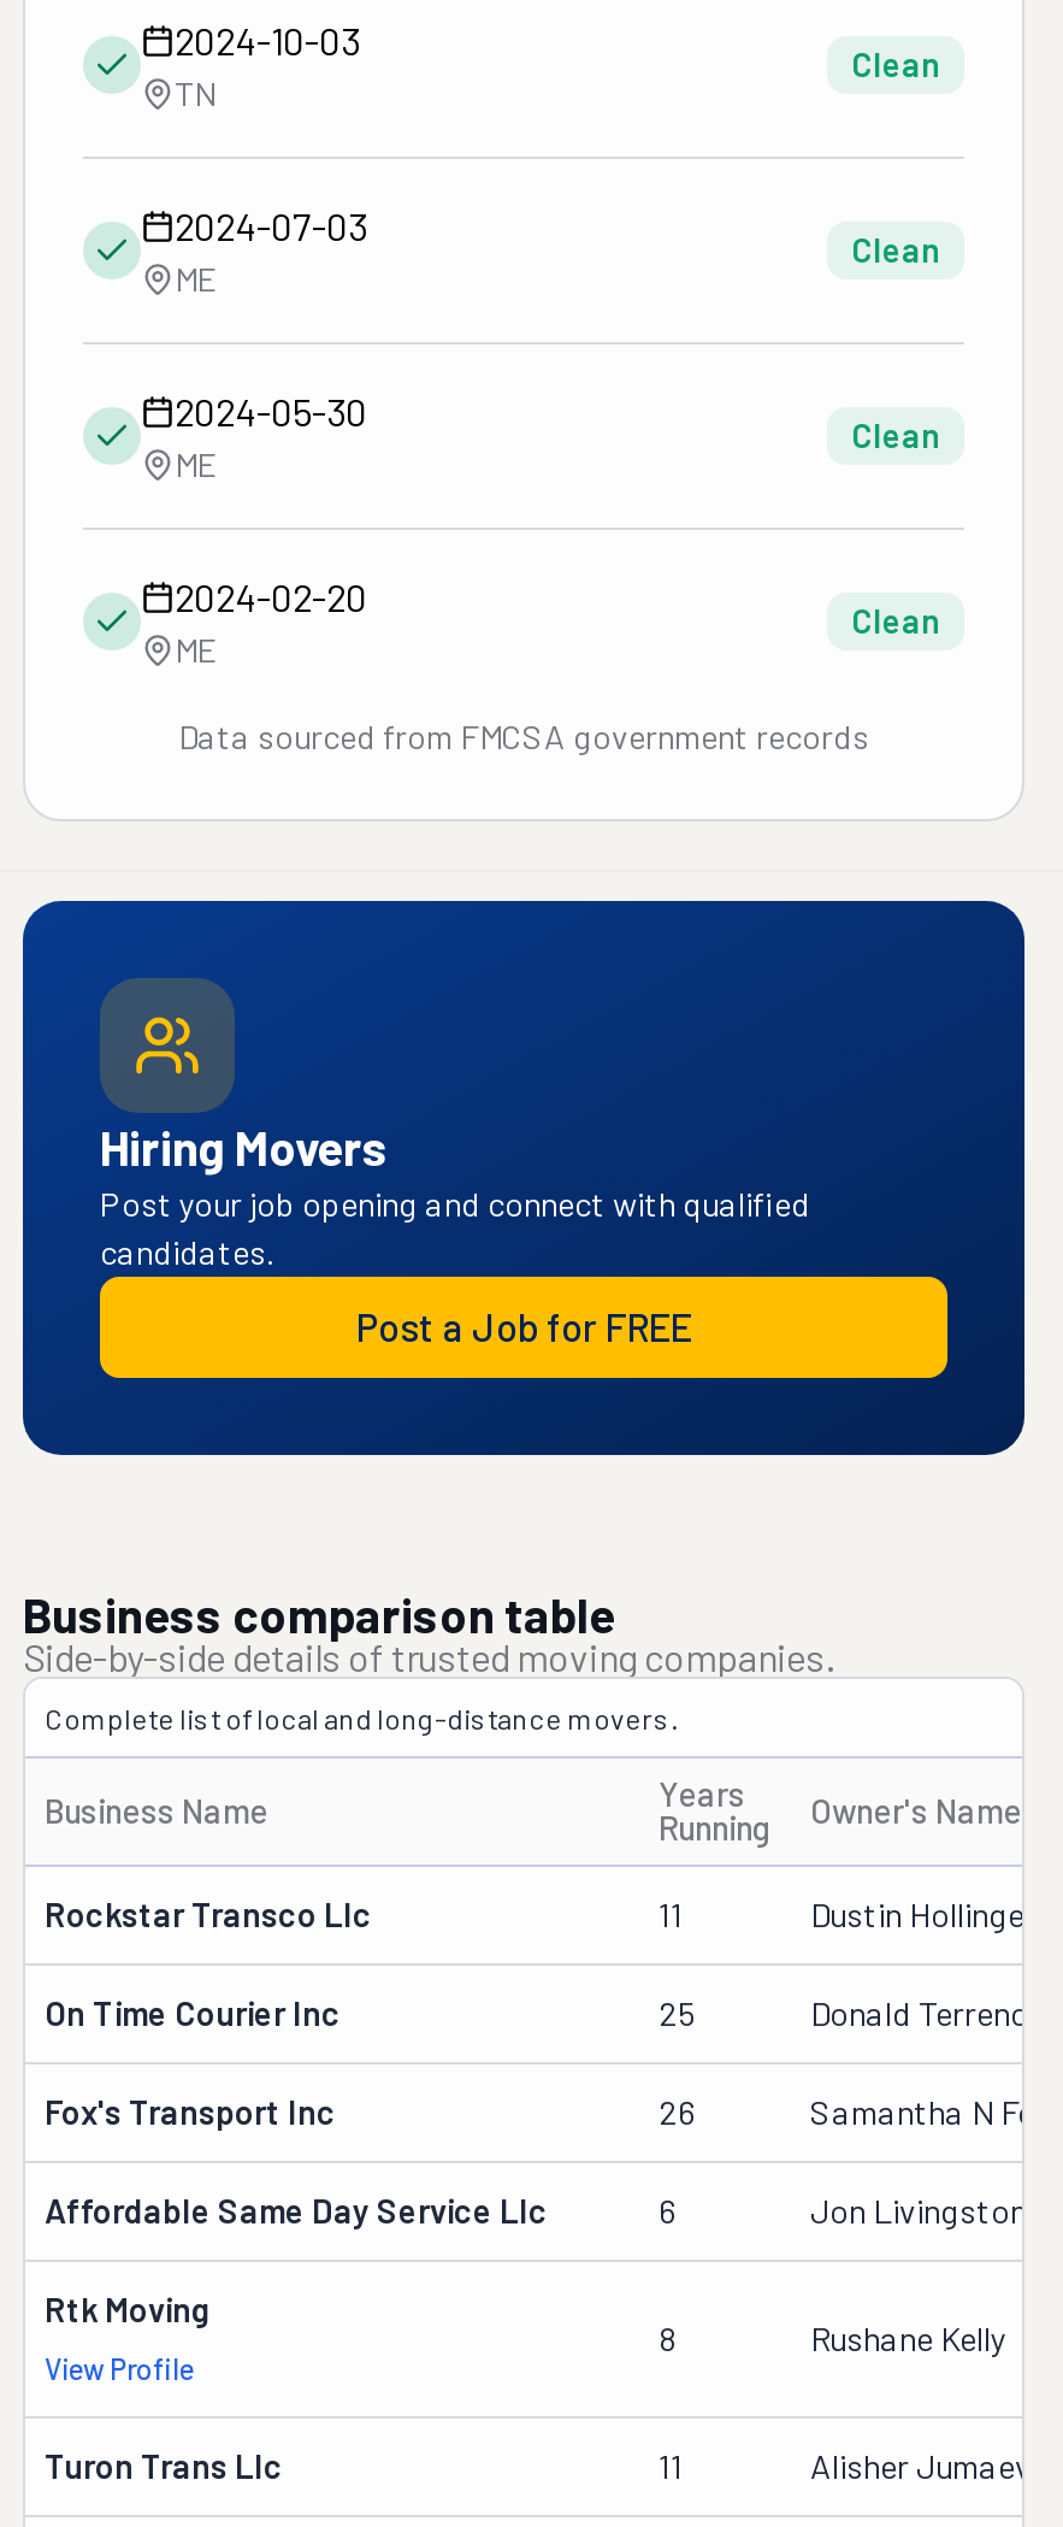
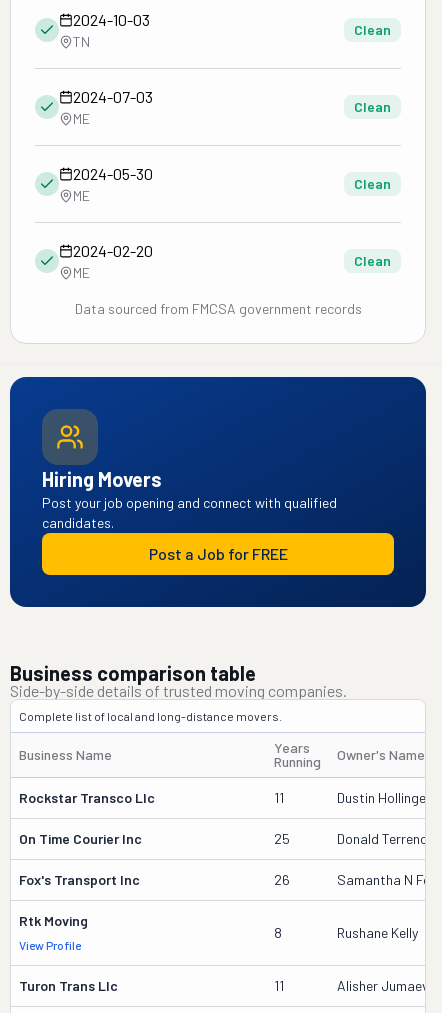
- Affordable Same Day Service Llc
- 6
- Jon Livingston
